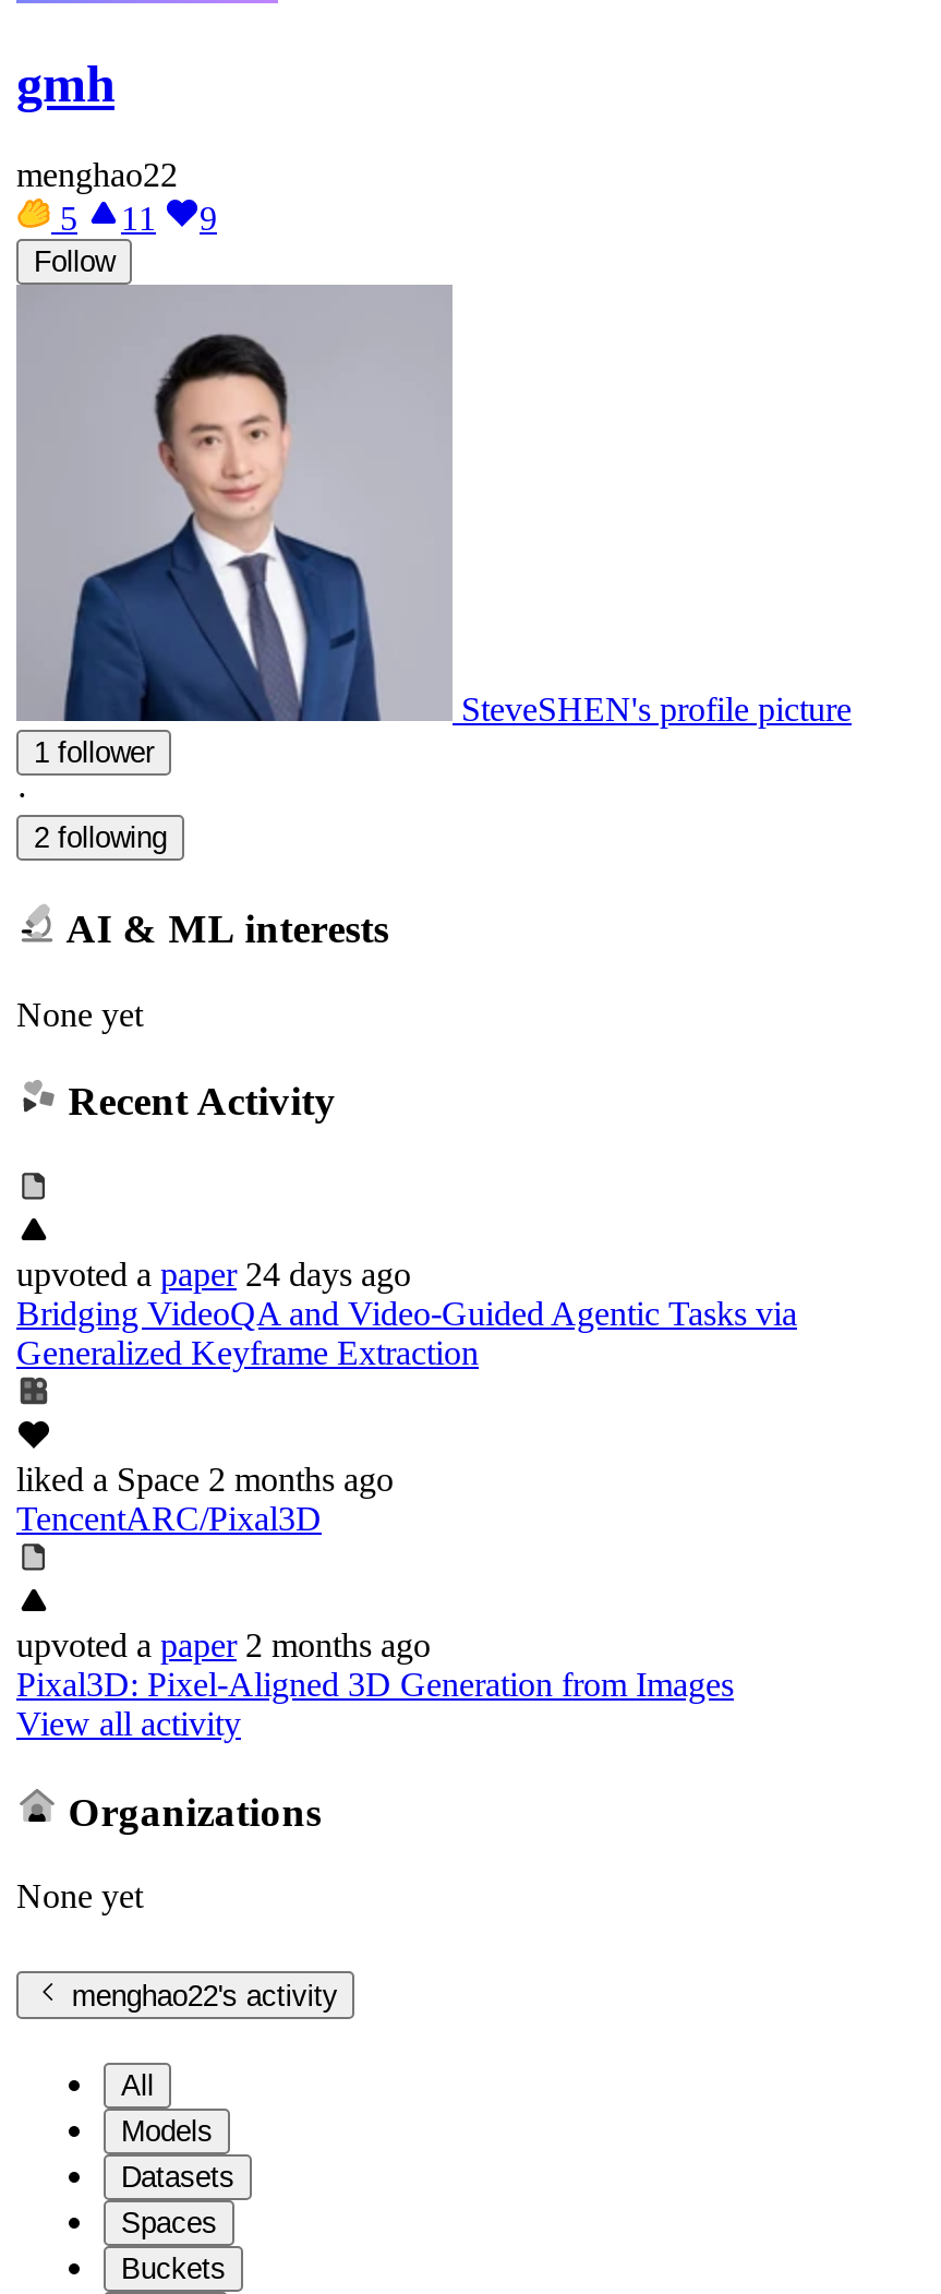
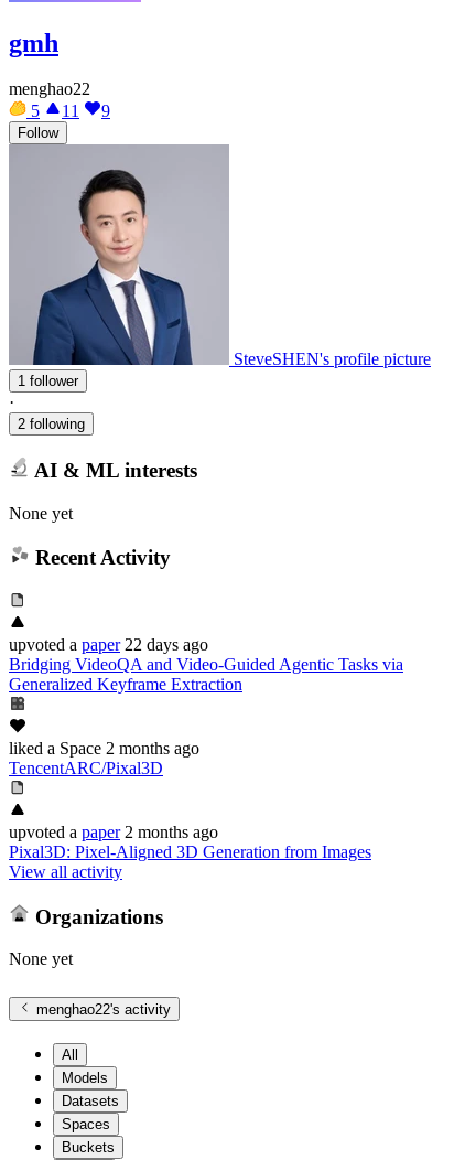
- upvoted a paper 24 days ago
+ upvoted a paper 22 days ago
